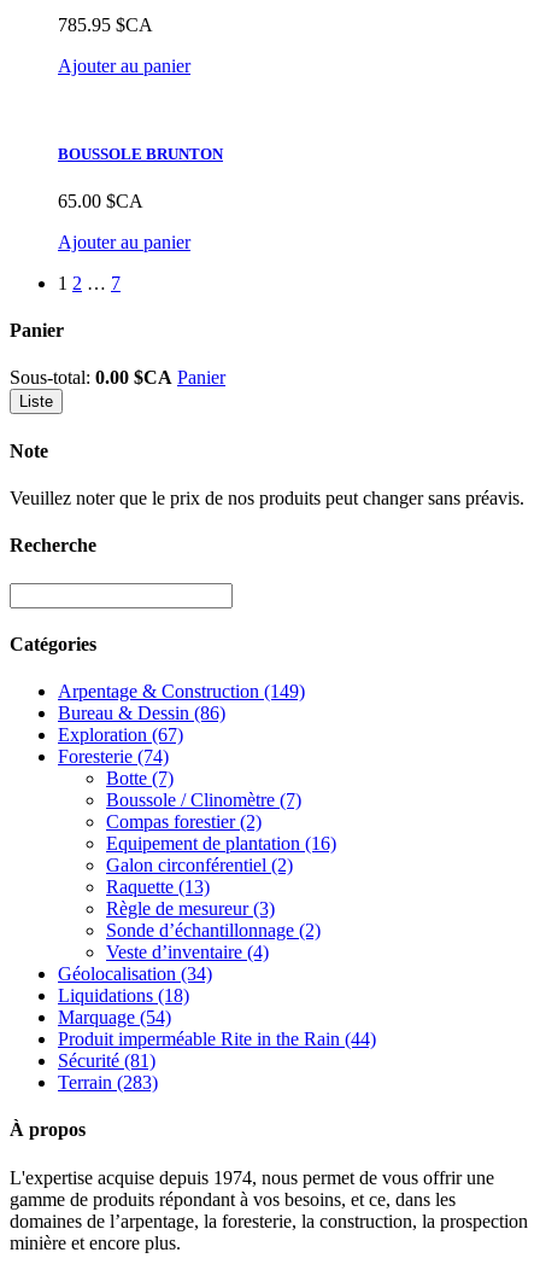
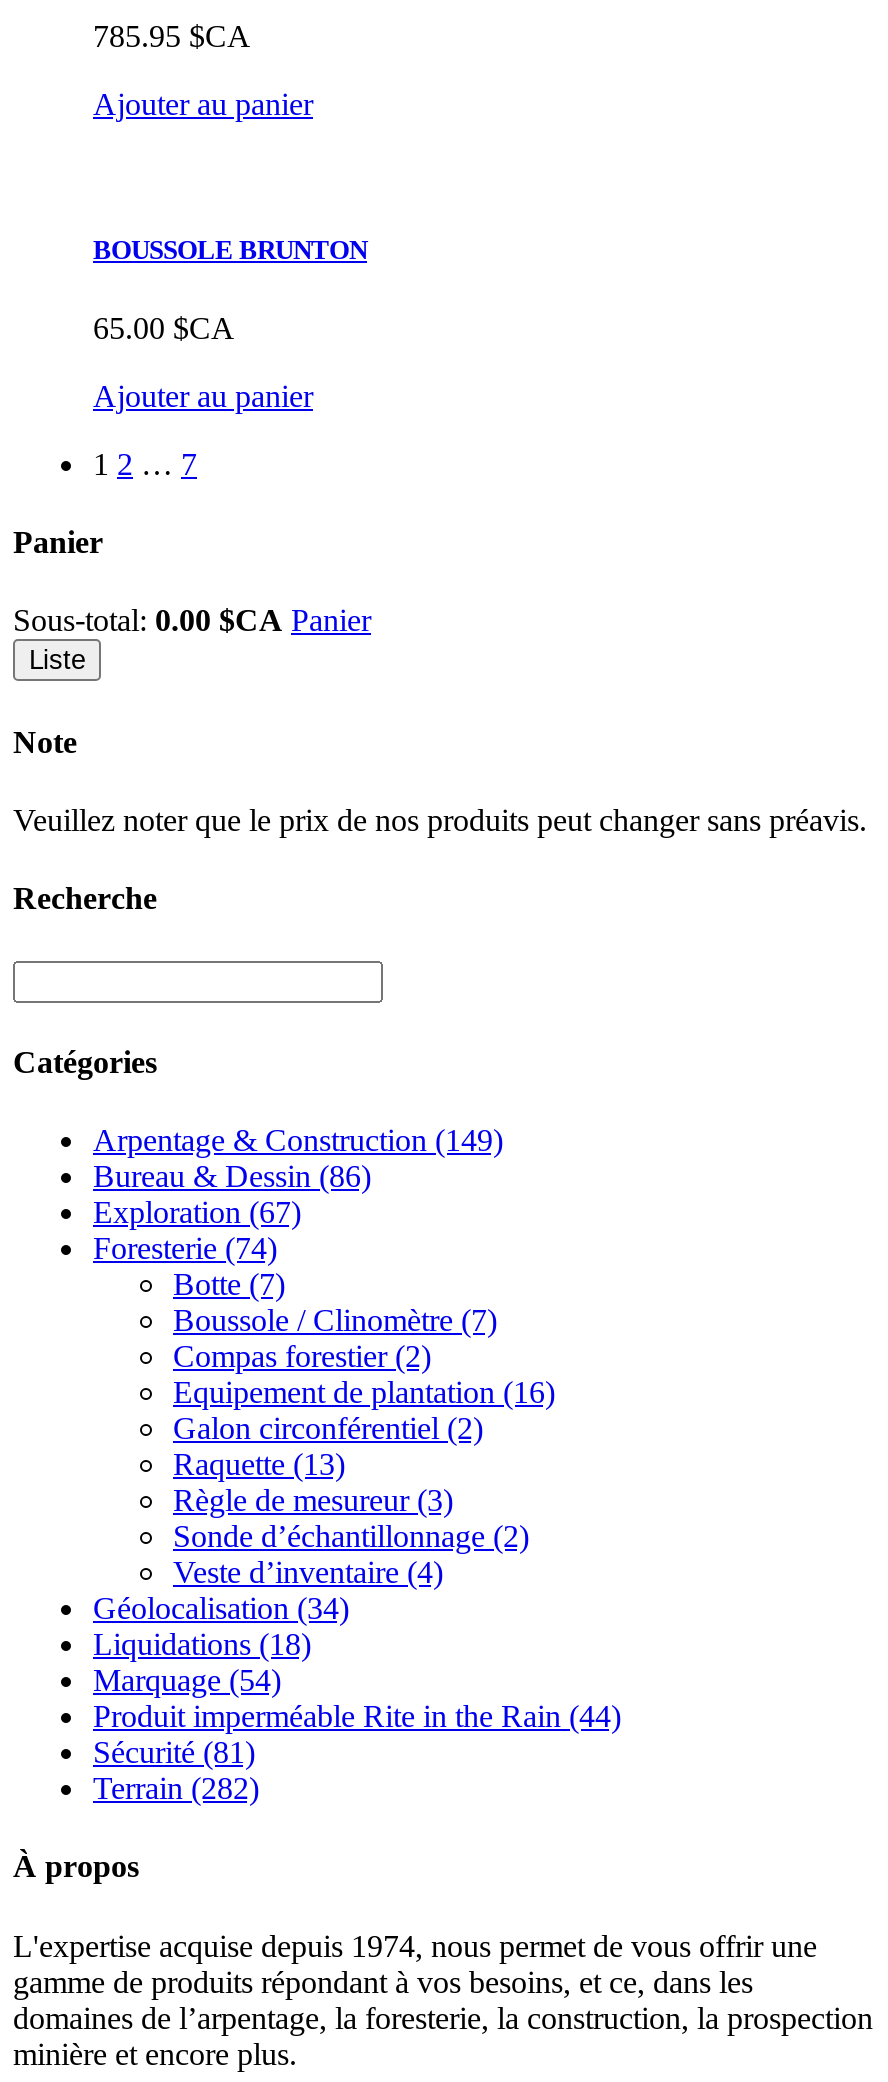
- Terrain (283)
+ Terrain (282)
